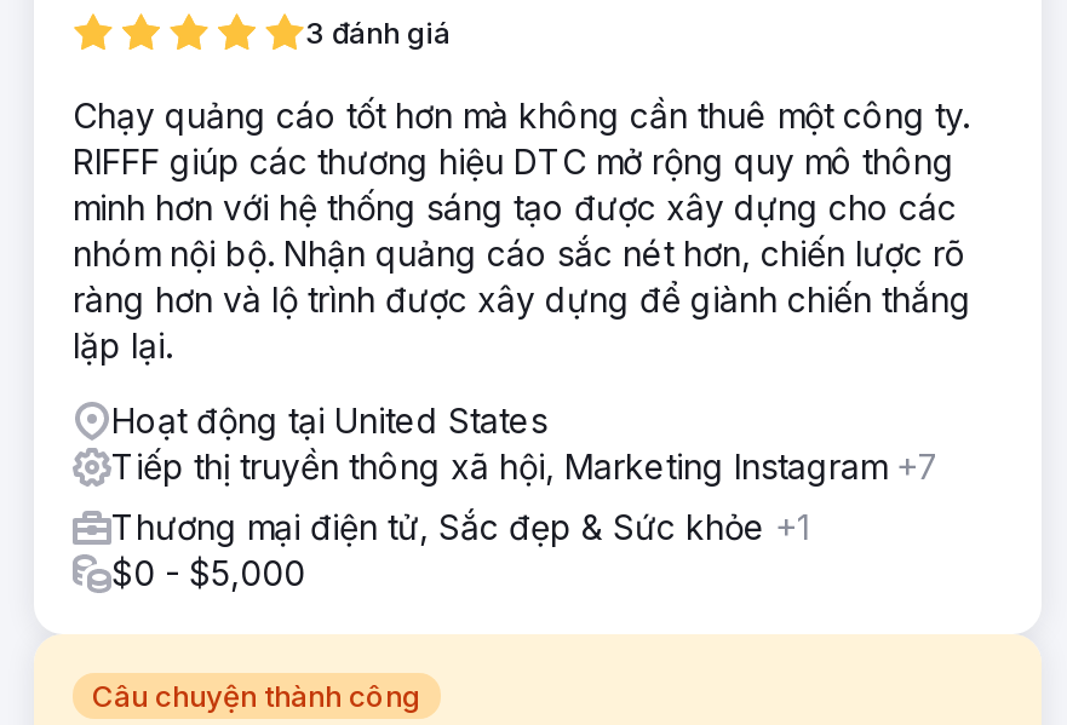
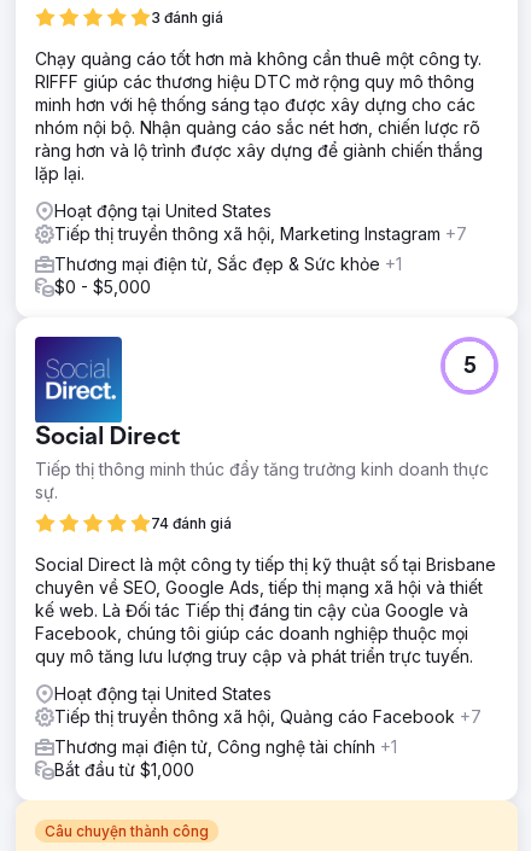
+ [image]
+ Social Direct
+ Tiếp thị thông minh thúc đẩy tăng trưởng kinh doanh thực
+ sự.
+ 74 đánh giá

+ Social Direct là một công ty tiếp thị kỹ thuật số tại Brisbane
+ chuyên về SEO, Google Ads, tiếp thị mạng xã hội và thiết
+ kế web. Là Đối tác Tiếp thị đáng tin cậy của Google và
+ Facebook, chúng tôi giúp các doanh nghiệp thuộc mọi
+ quy mô tăng lưu lượng truy cập và phát triển trực tuyến.
+ Hoạt động tại United States
+ Tiếp thị truyền thông xã hội, Quảng cáo Facebook +7
+ Thương mại điện tử, Công nghệ tài chính +1
+ Bắt đầu từ $1,000

+ 5
